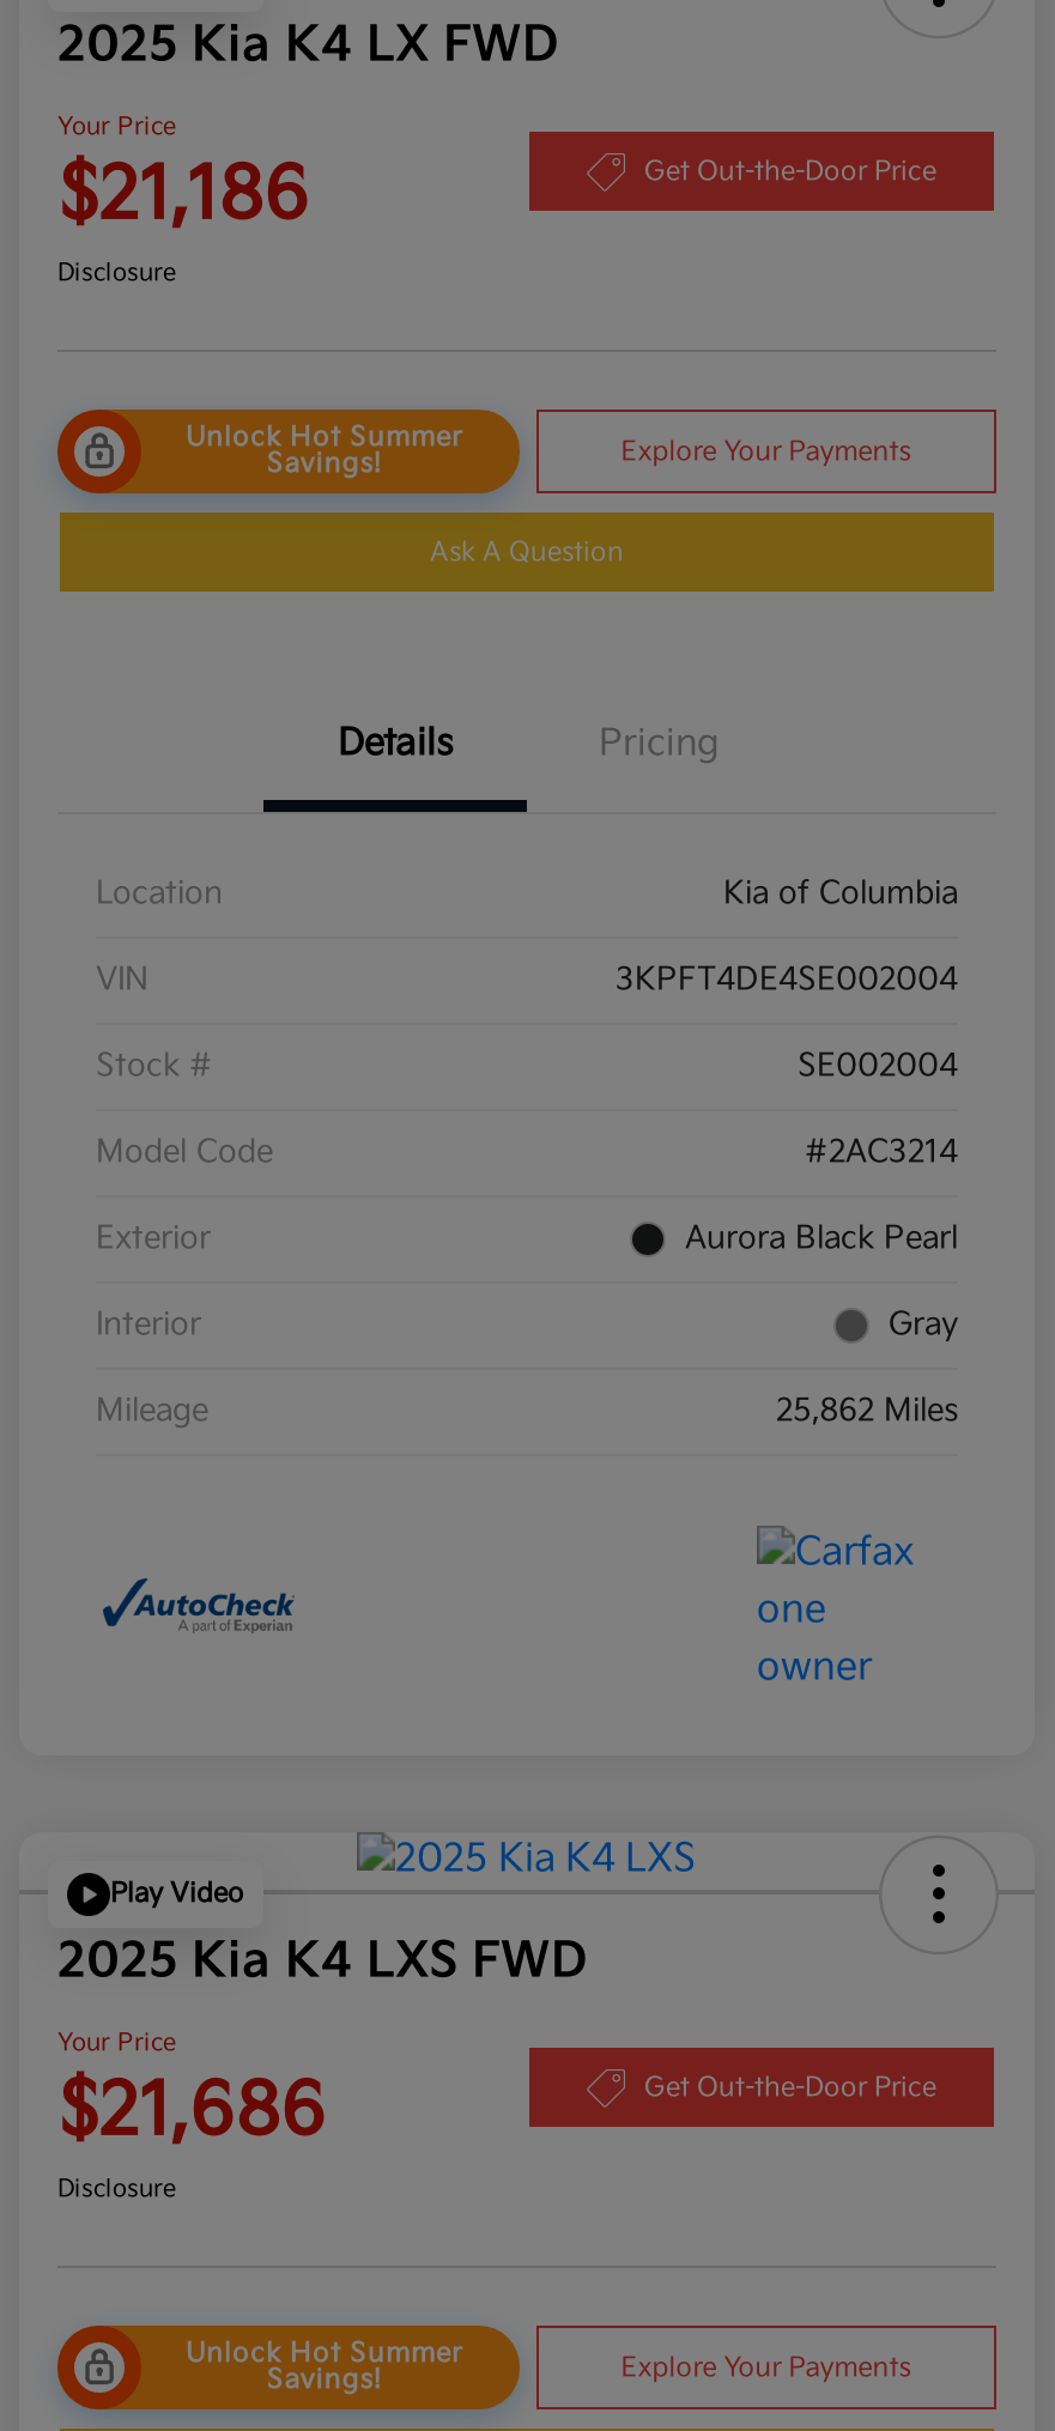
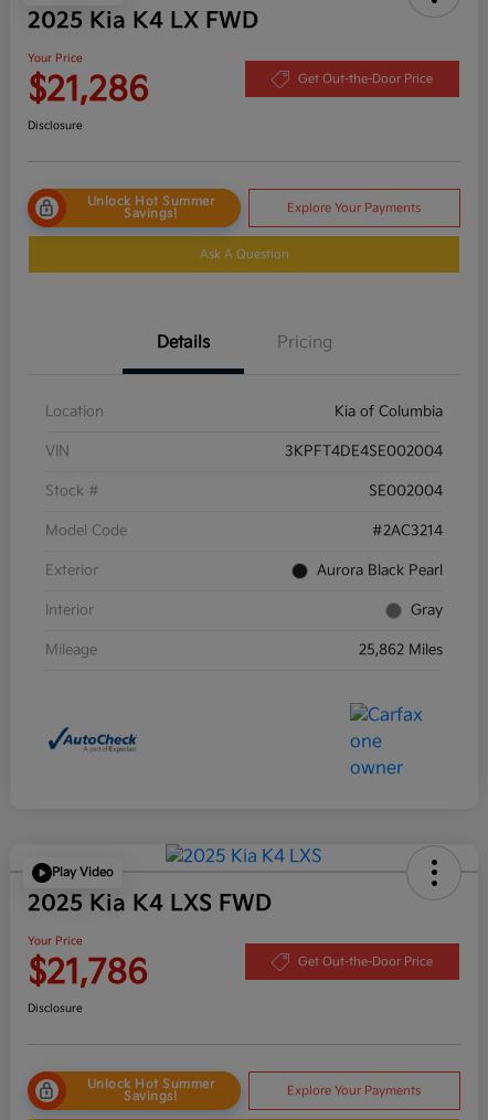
- $21,186
+ $21,286

- $21,686
+ $21,786
